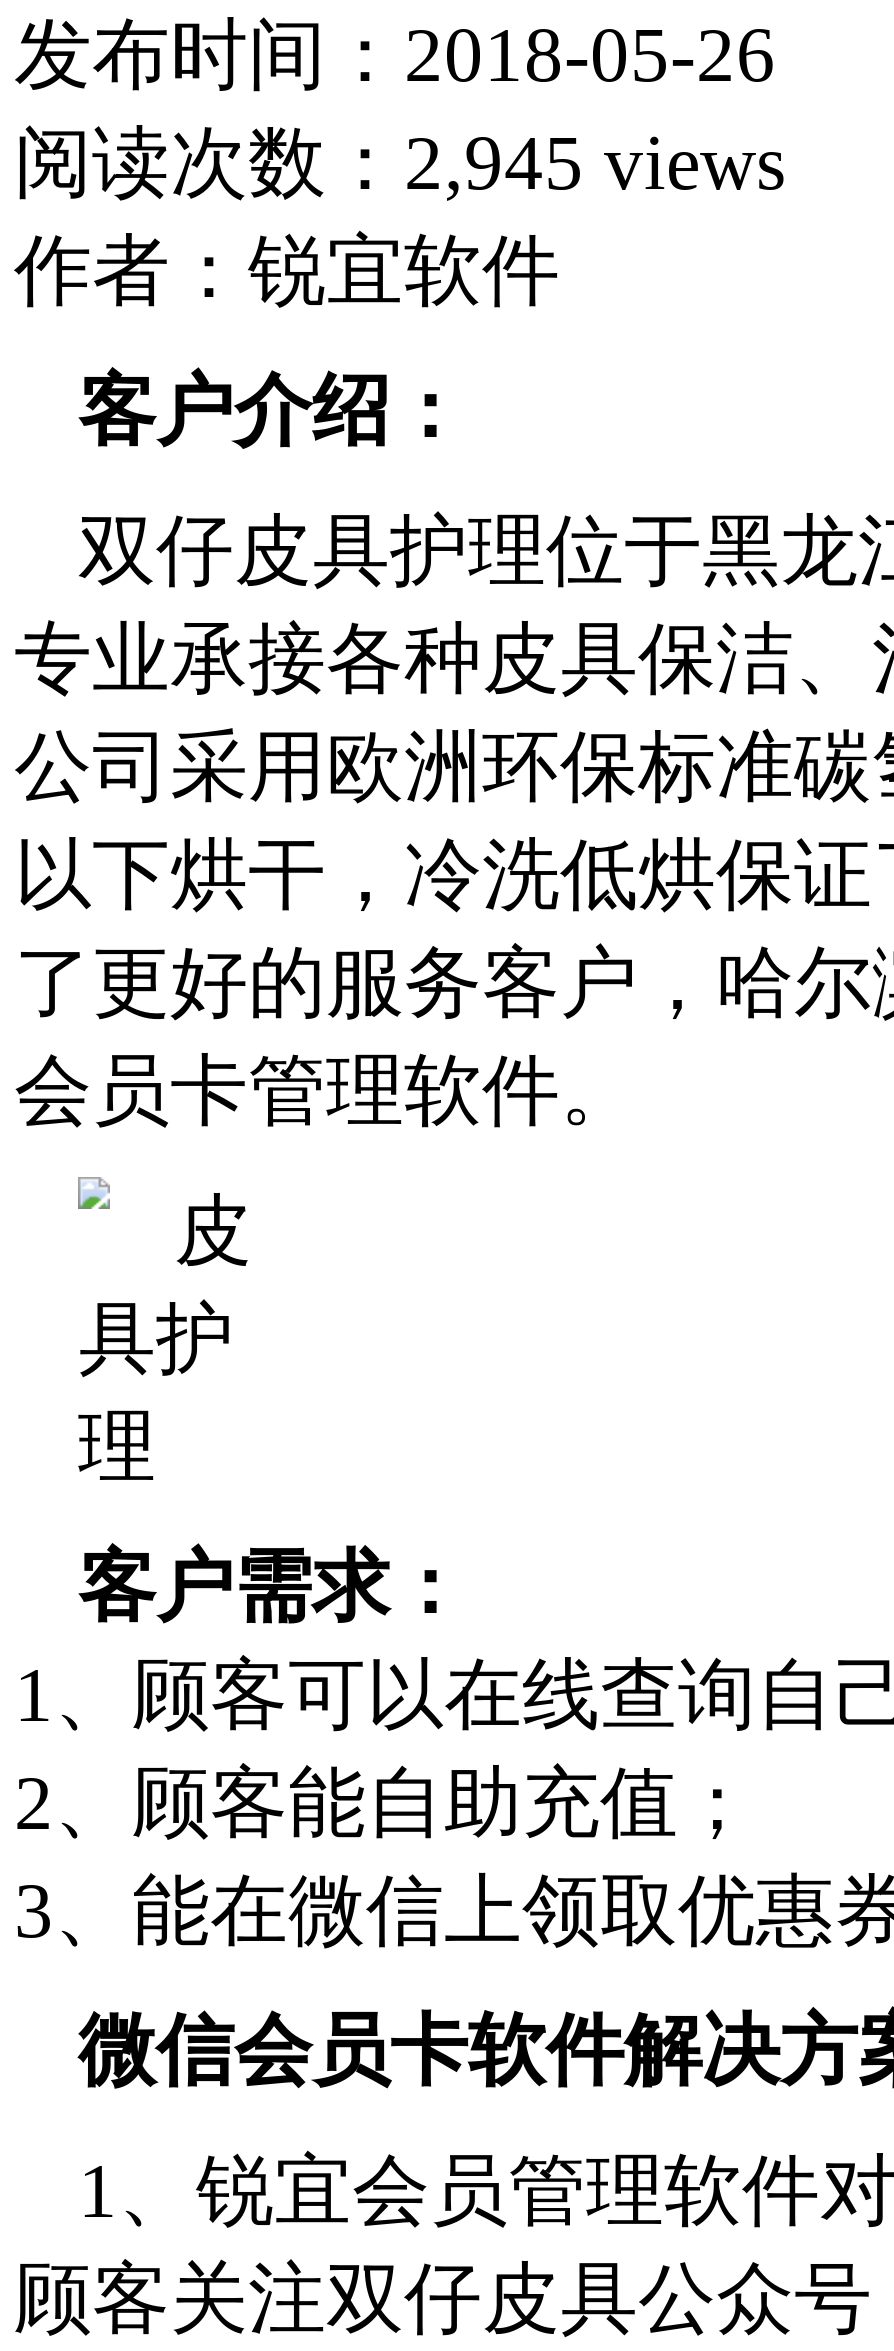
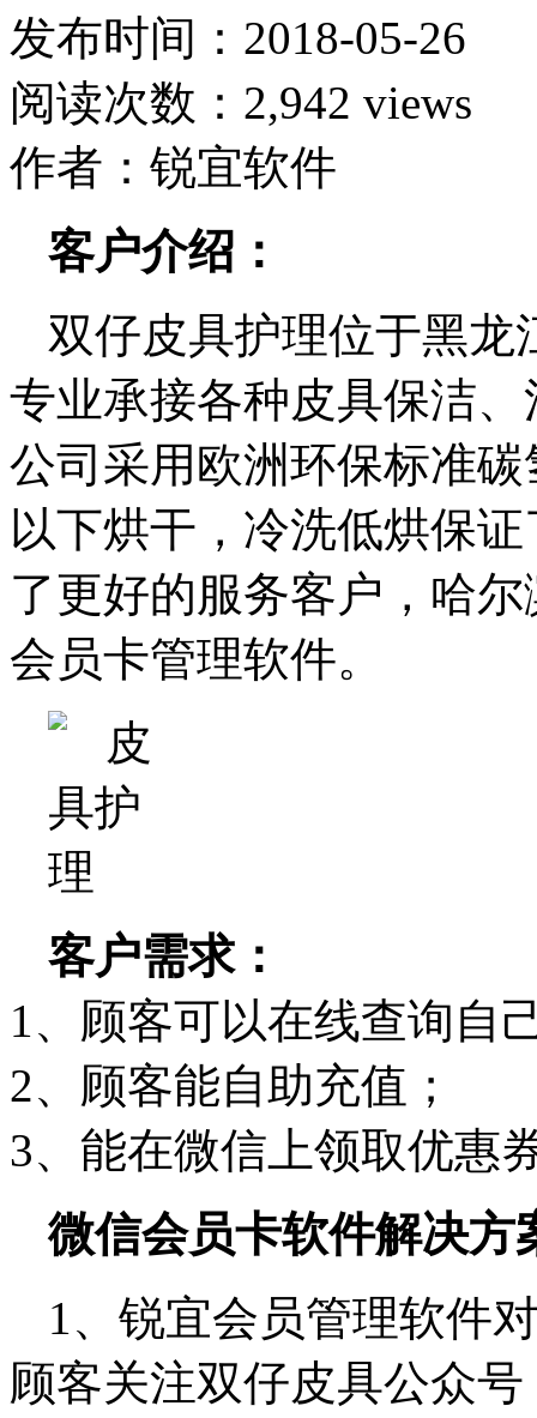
- 阅读次数：2,945 views
+ 阅读次数：2,942 views
